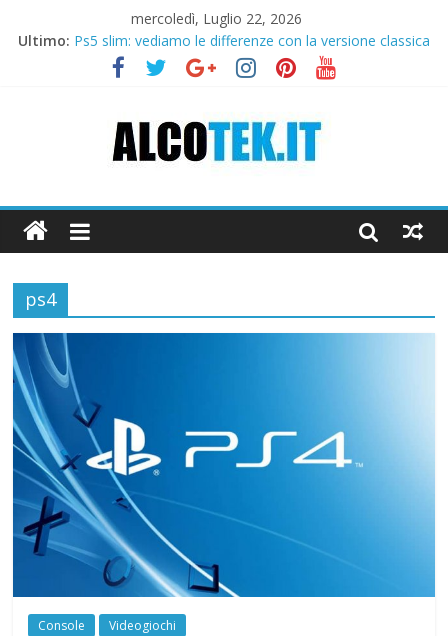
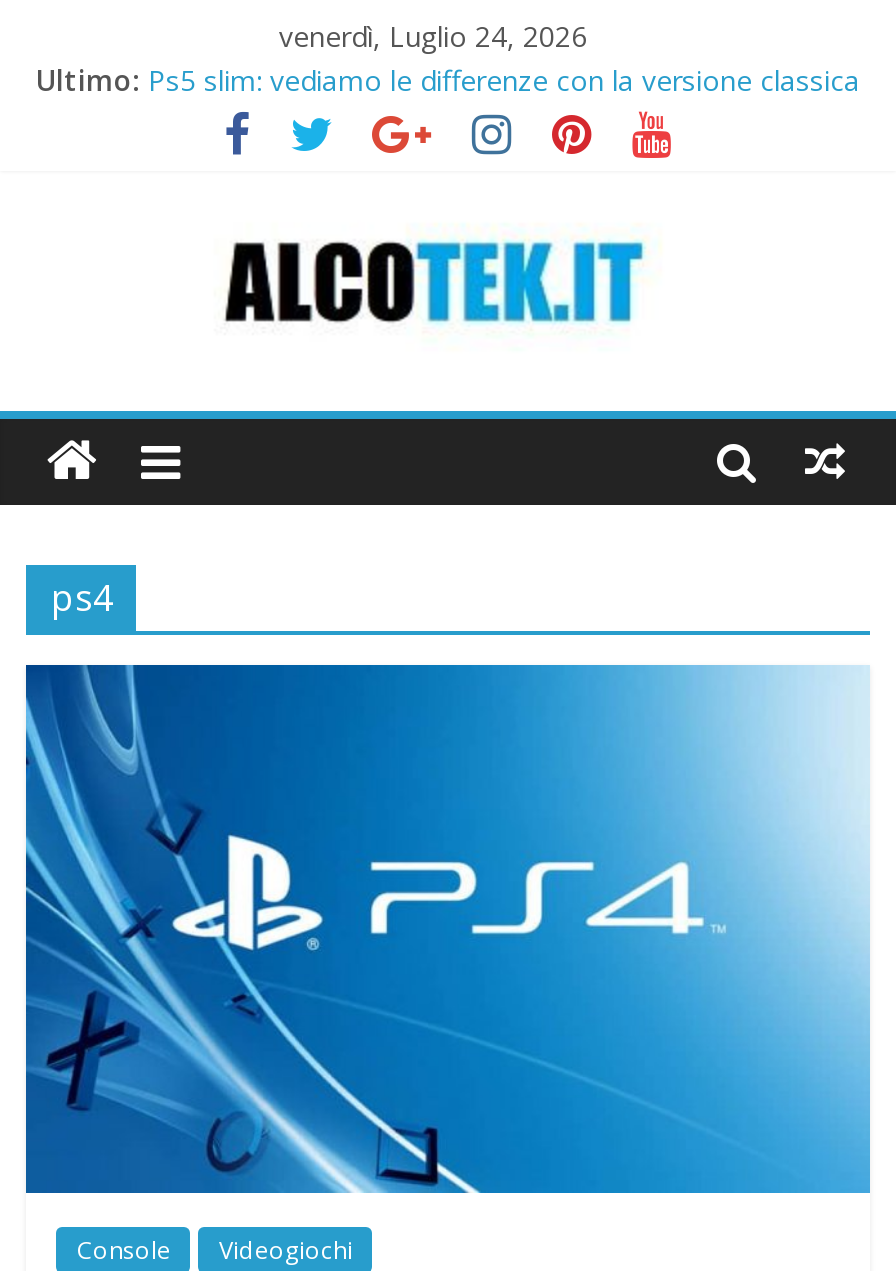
- mercoledì, Luglio 22, 2026
+ venerdì, Luglio 24, 2026
